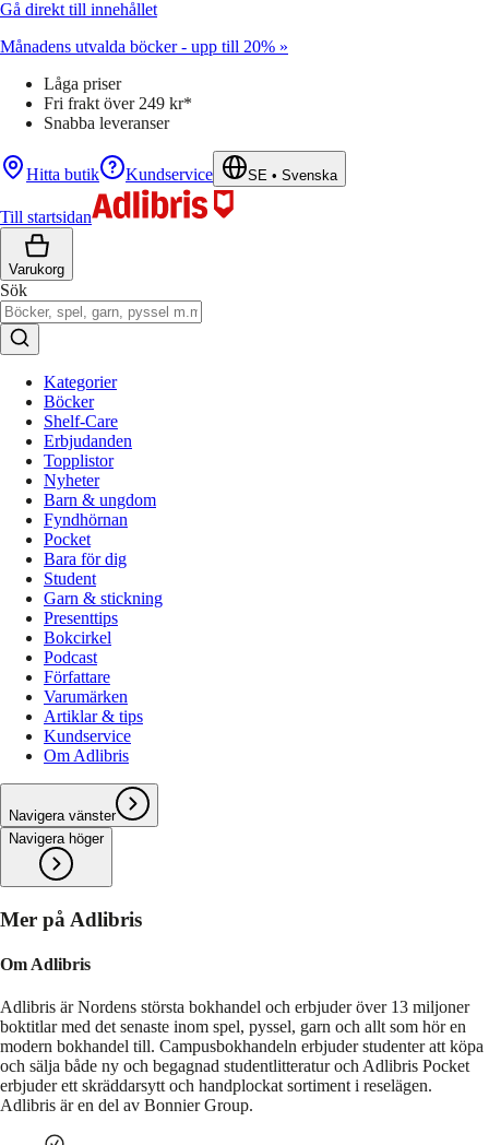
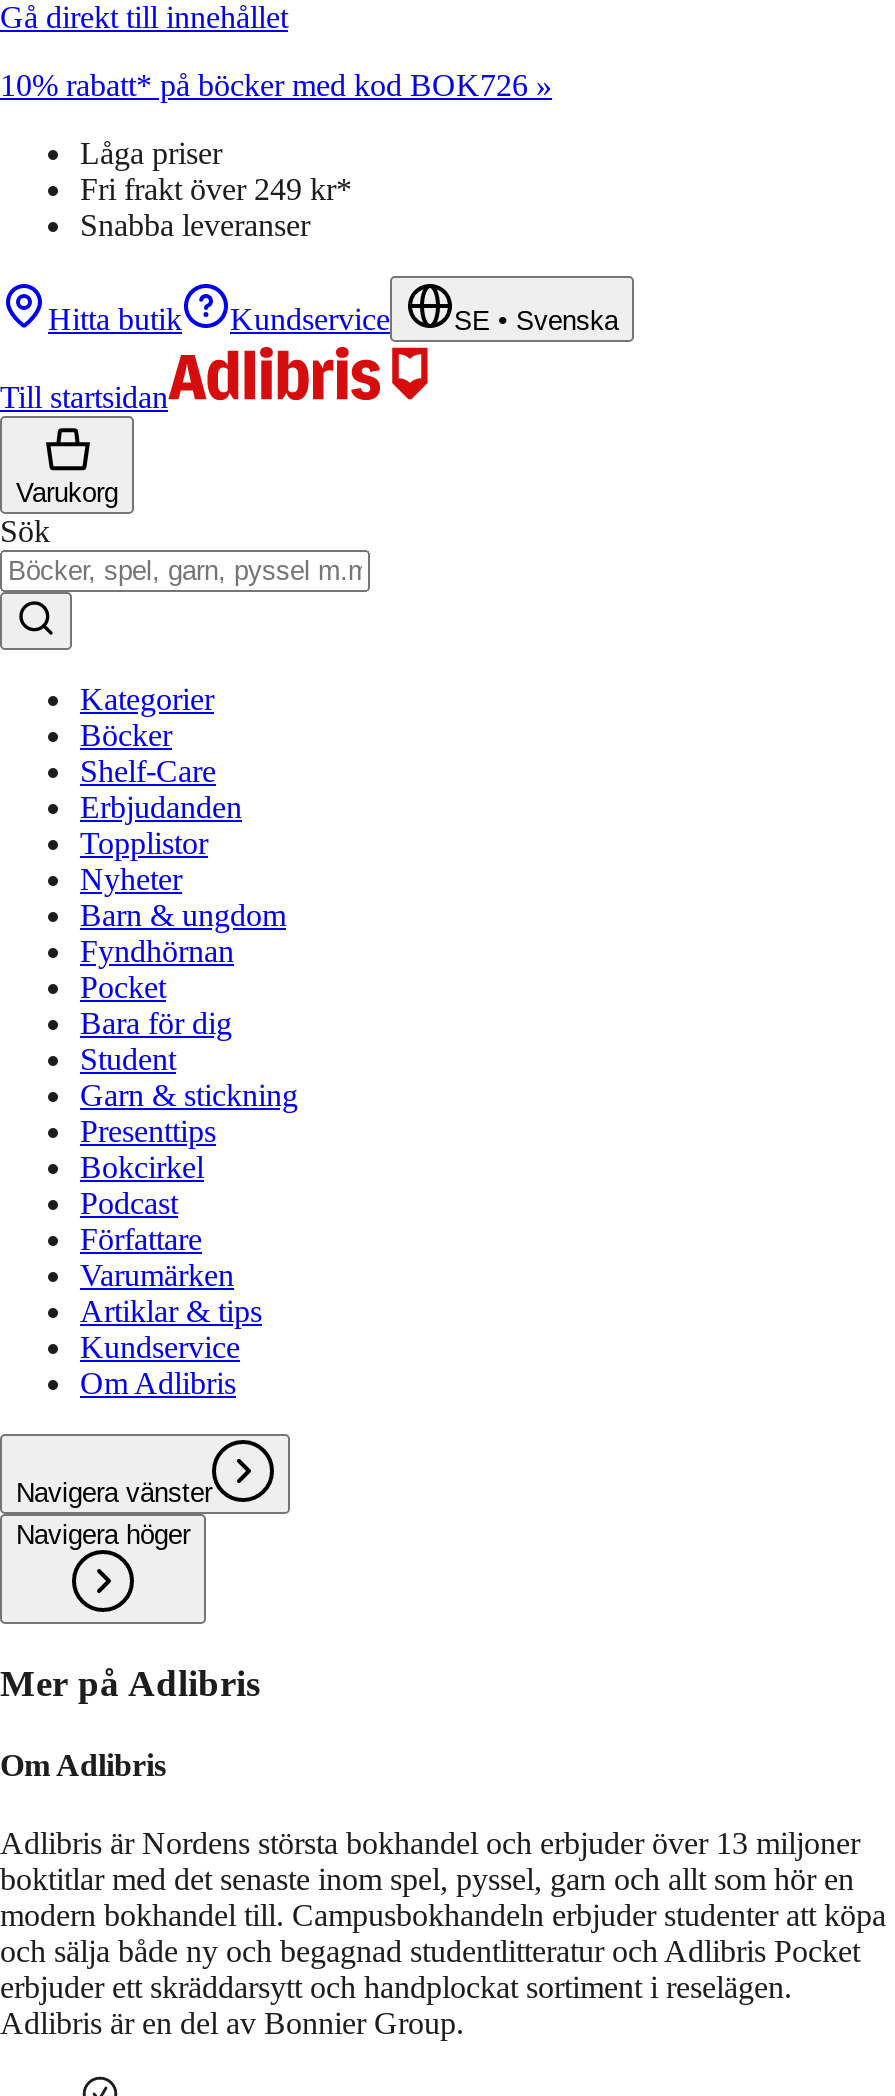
- Månadens utvalda böcker - upp till 20% »
+ 10% rabatt* på böcker med kod BOK726 »
